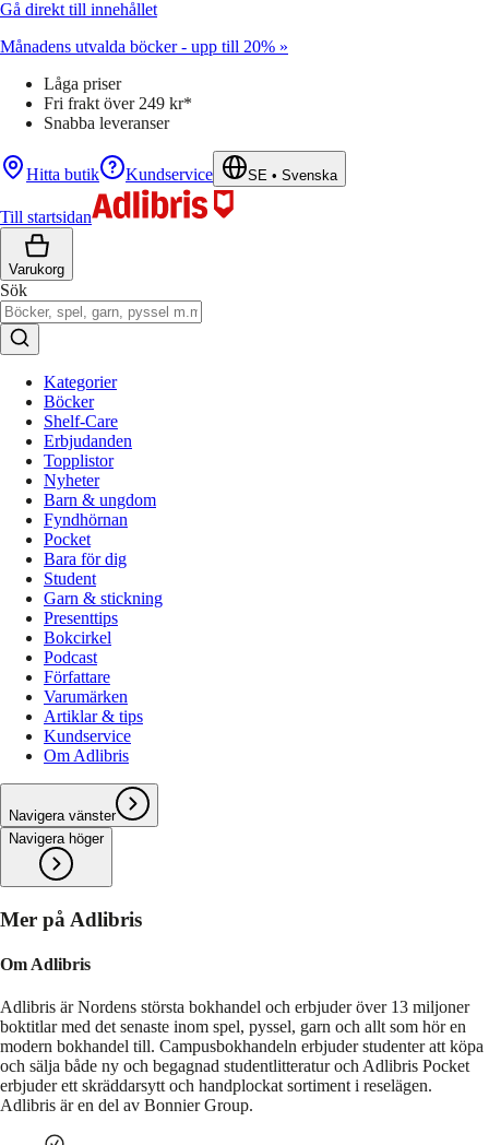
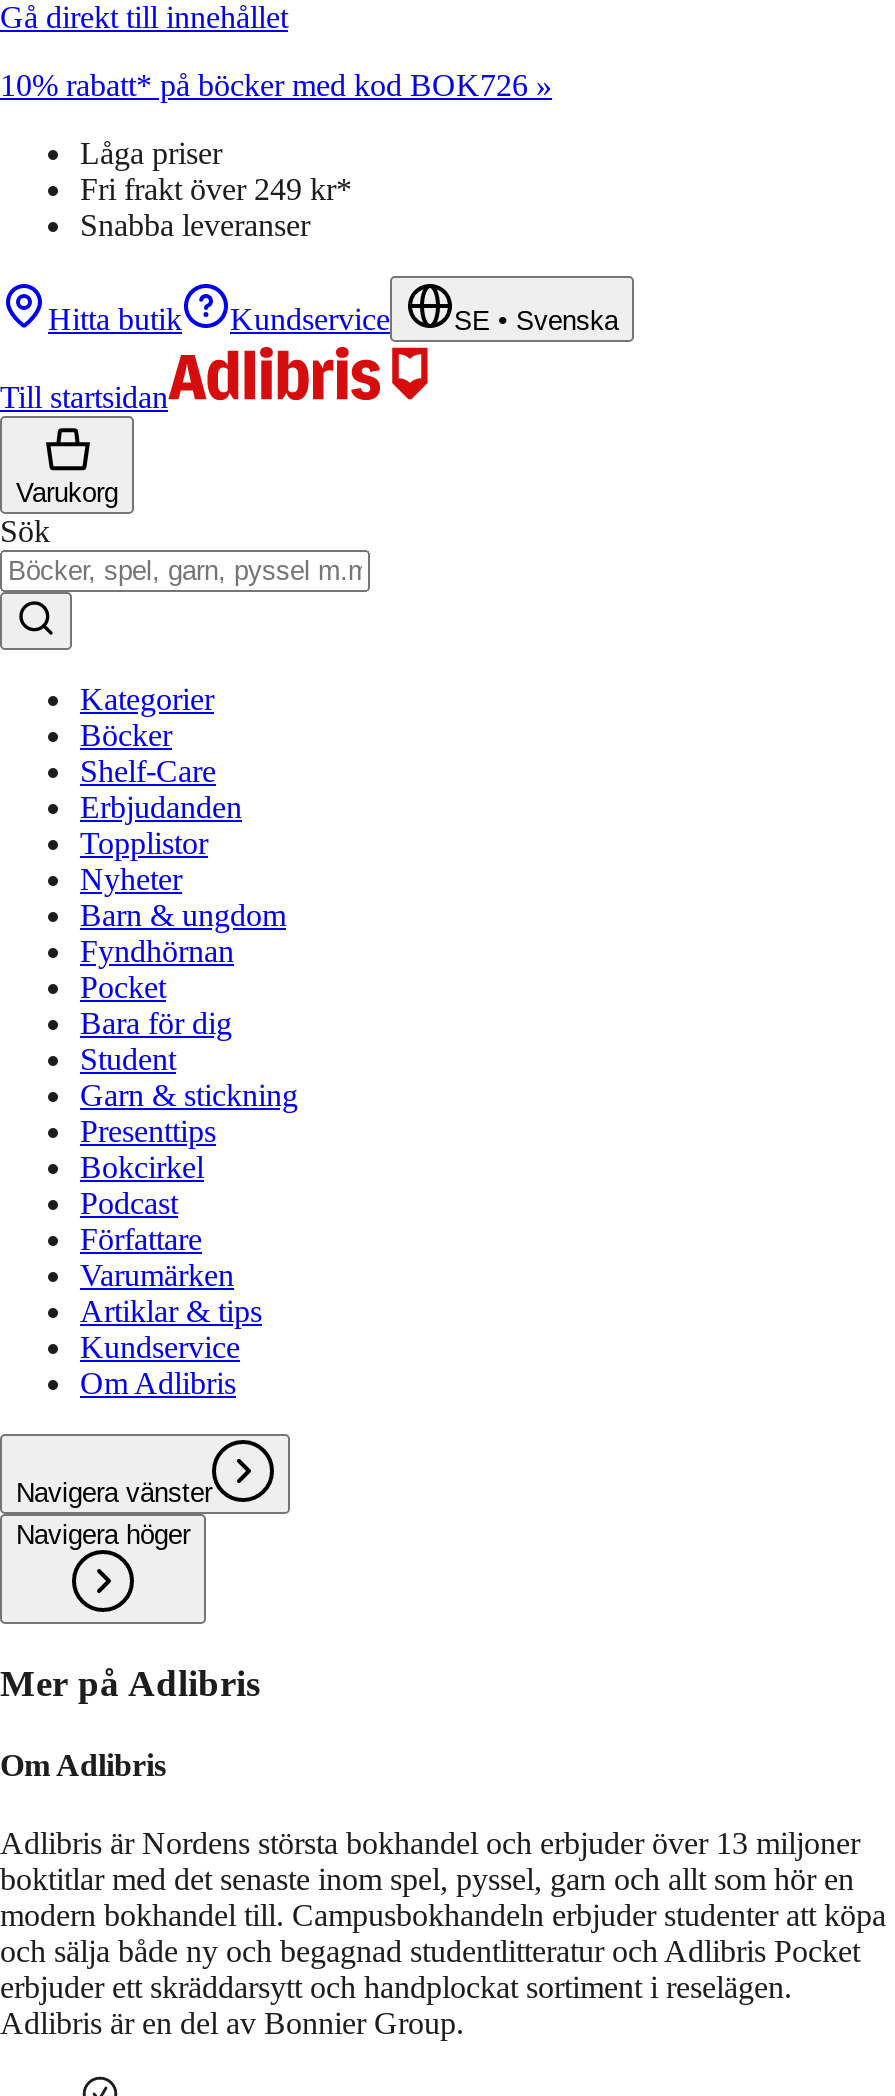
- Månadens utvalda böcker - upp till 20% »
+ 10% rabatt* på böcker med kod BOK726 »
